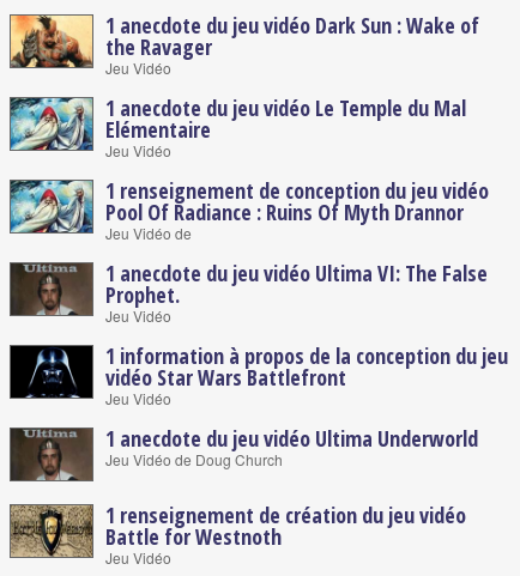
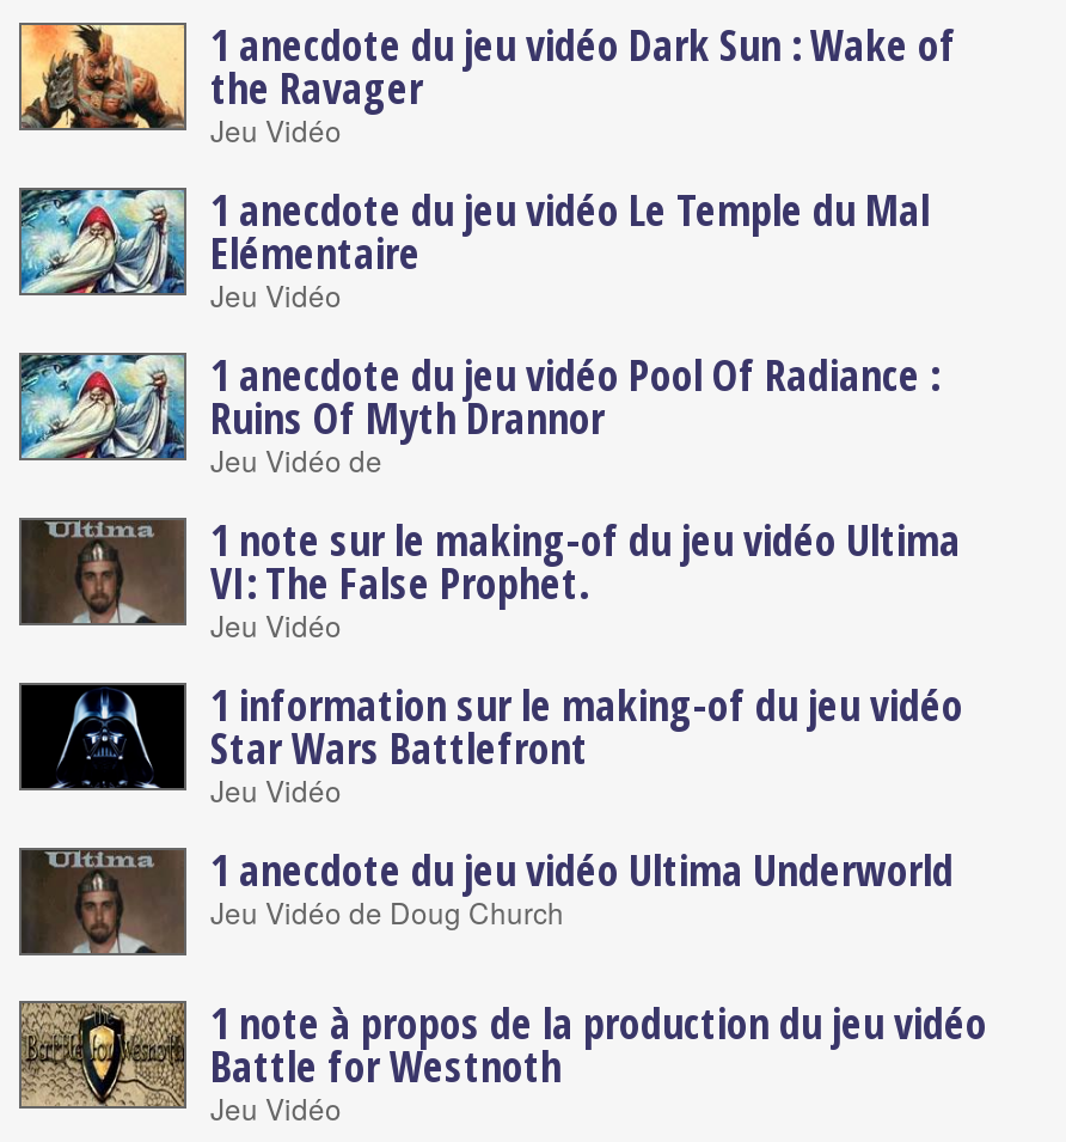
- 1 renseignement de conception du jeu vidéo
- Pool Of Radiance : Ruins Of Myth Drannor
+ 1 anecdote du jeu vidéo Pool Of Radiance :
+ Ruins Of Myth Drannor

- 1 anecdote du jeu vidéo Ultima VI: The False
- Prophet.
+ 1 note sur le making-of du jeu vidéo Ultima
+ VI: The False Prophet.

- 1 information à propos de la conception du jeu
- vidéoStar Wars Battlefront
+ 1 information sur le making-of du jeu vidéo
+ Star Wars Battlefront

- 1 renseignement de création du jeu vidéo
+ 1 note à propos de la production du jeu vidéo
